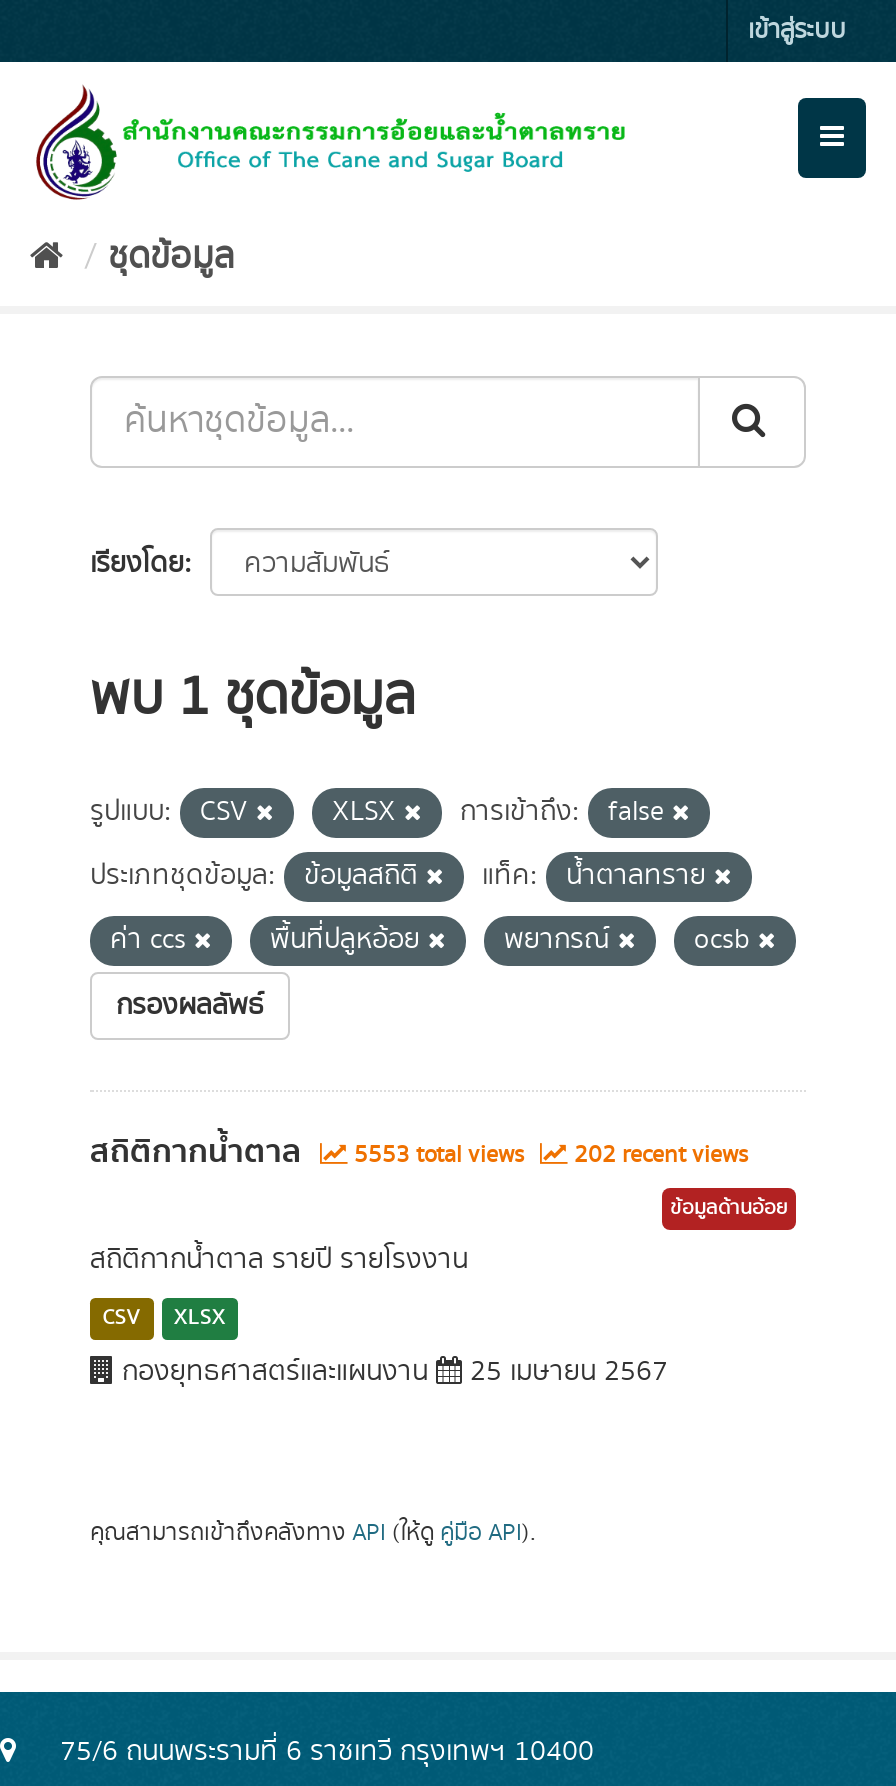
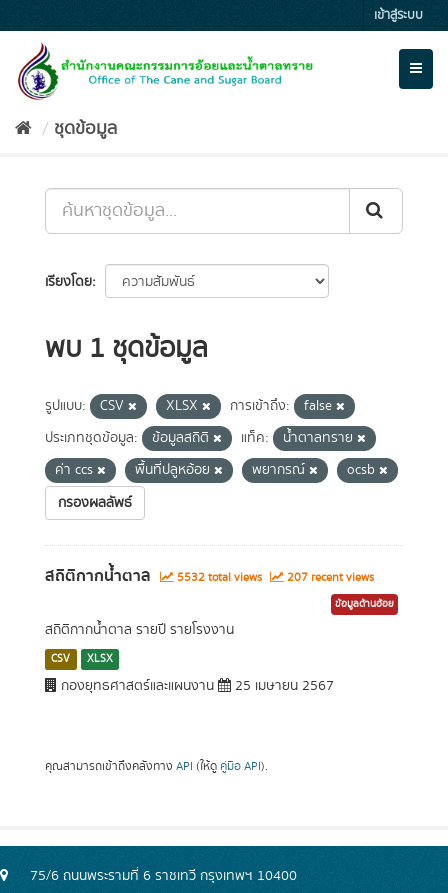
- 5553 total views
+ 5532 total views

- 202 recent views
+ 207 recent views
